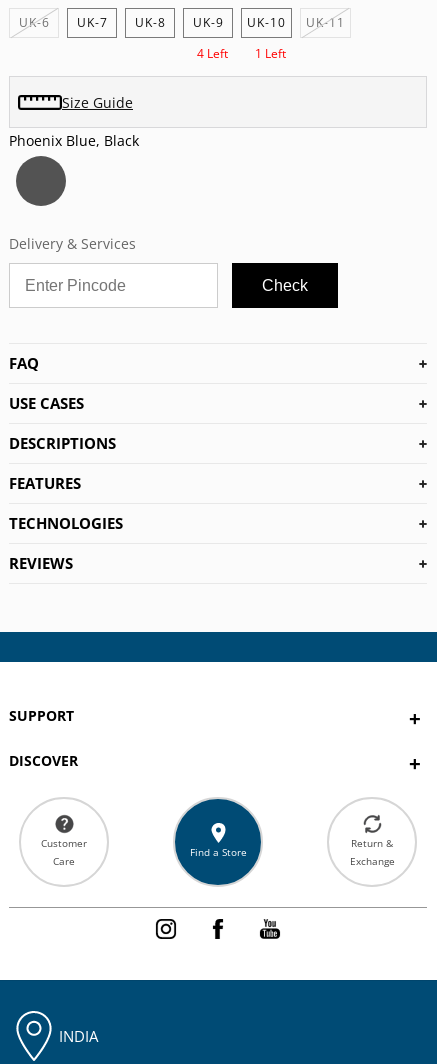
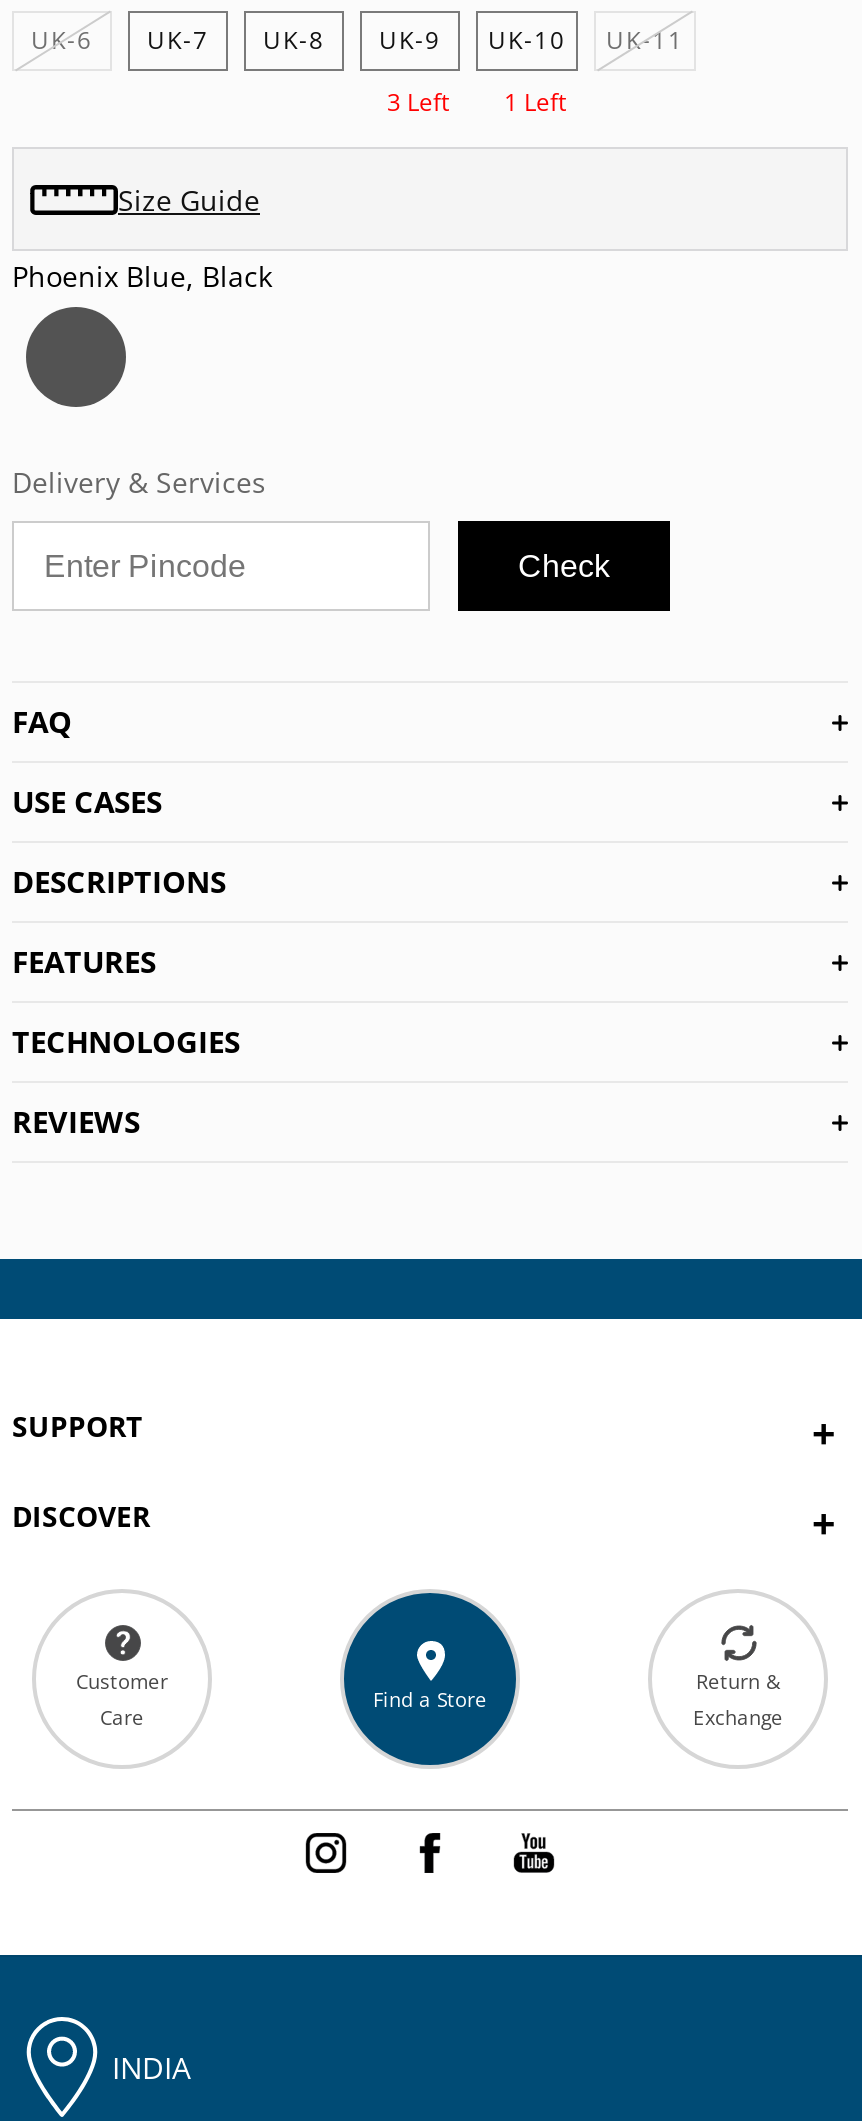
- 4 Left 1 Left
+ 3 Left 1 Left
